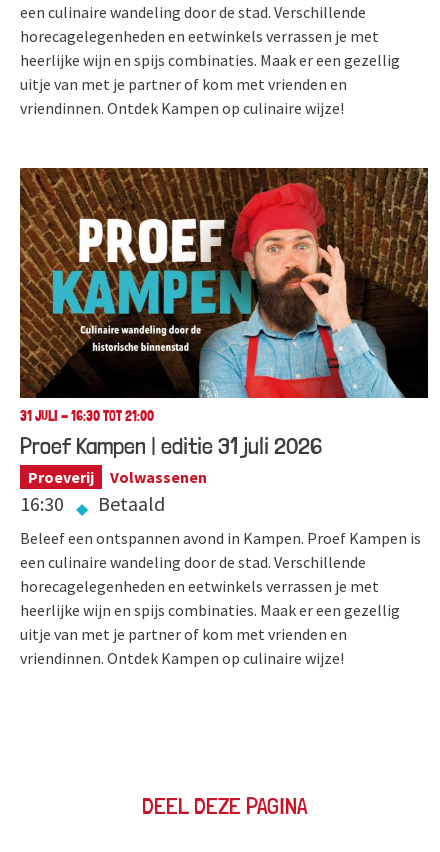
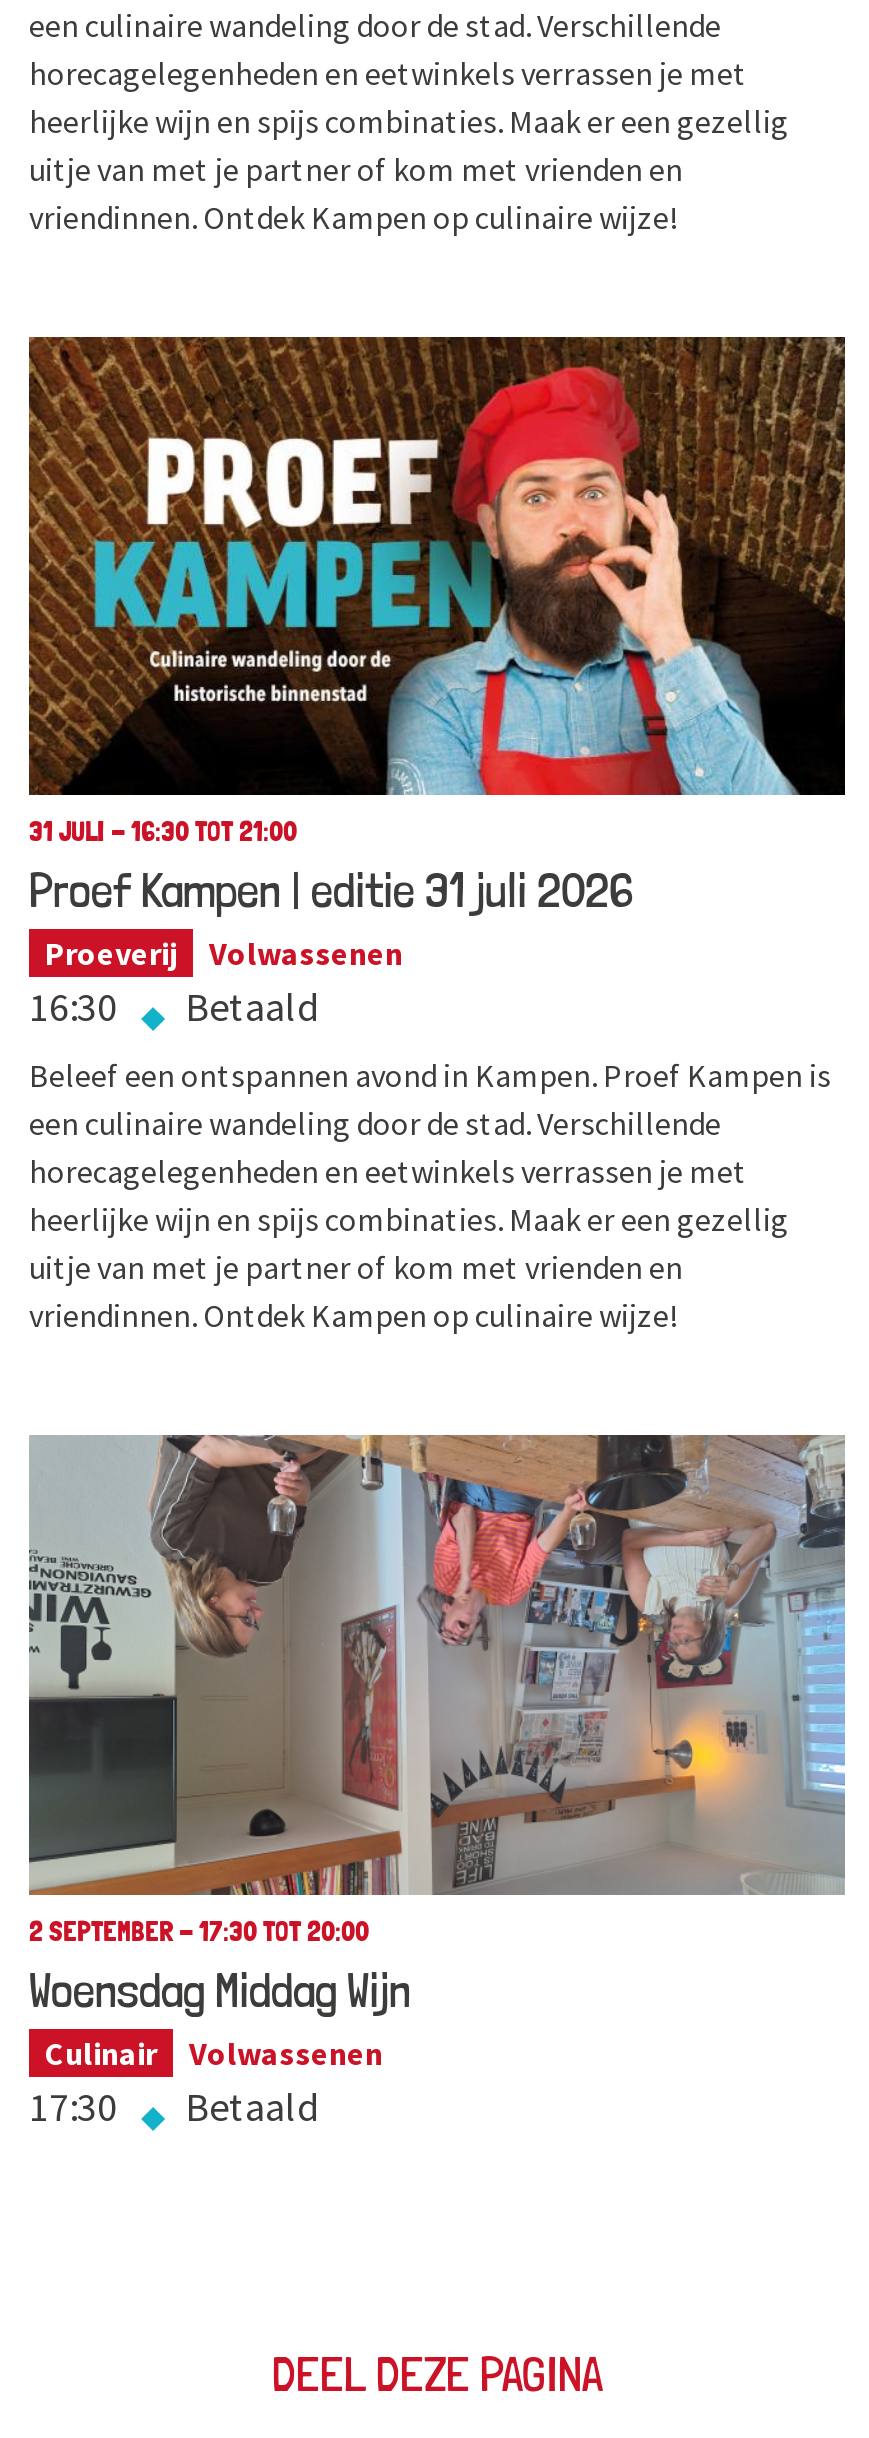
+ [image]
+ 2 SEPTEMBER - 17:30 TOT 20:00
+ Woensdag Middag Wijn
+ Culinair
+ Volwassenen
+ 17:30
+ Betaald
